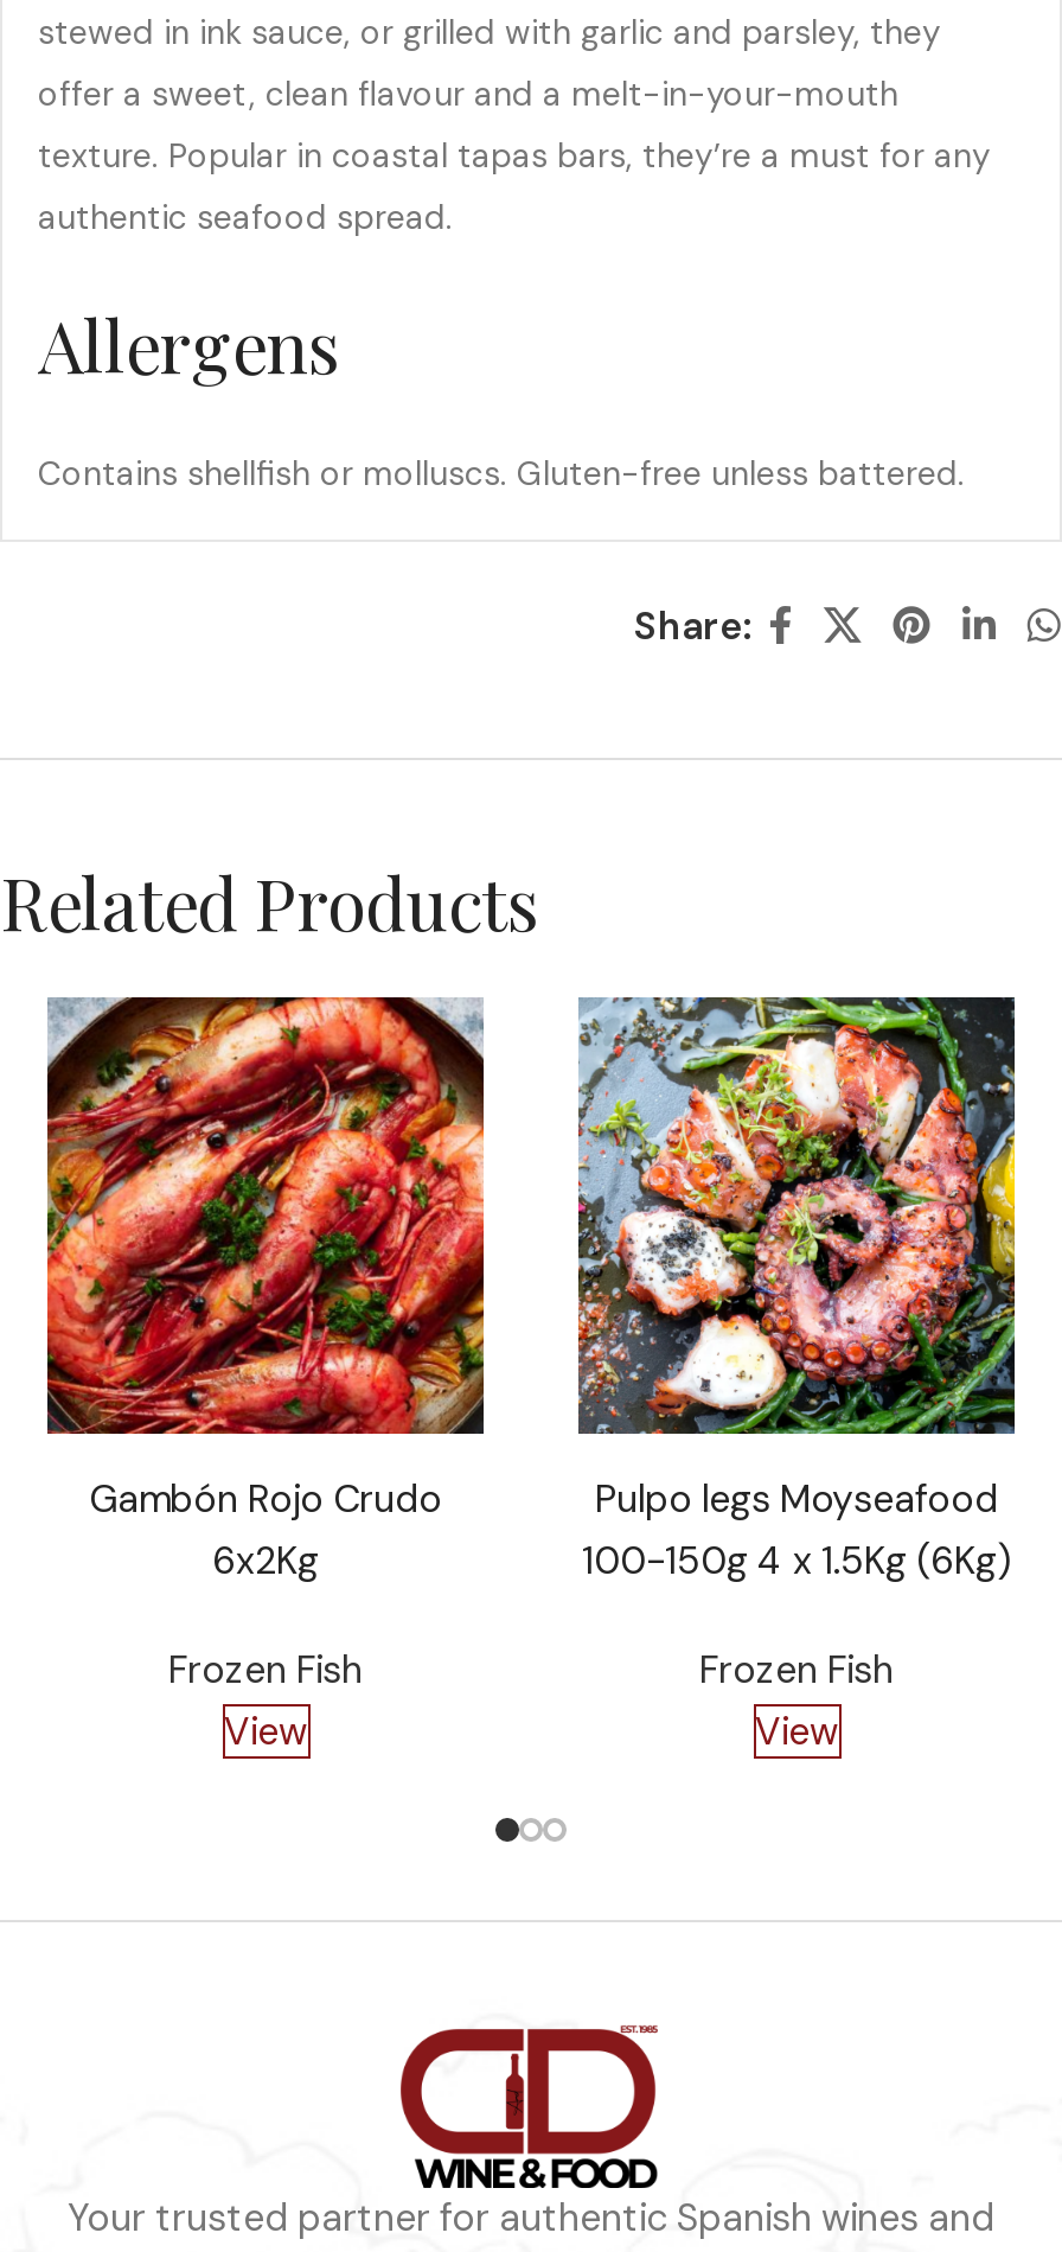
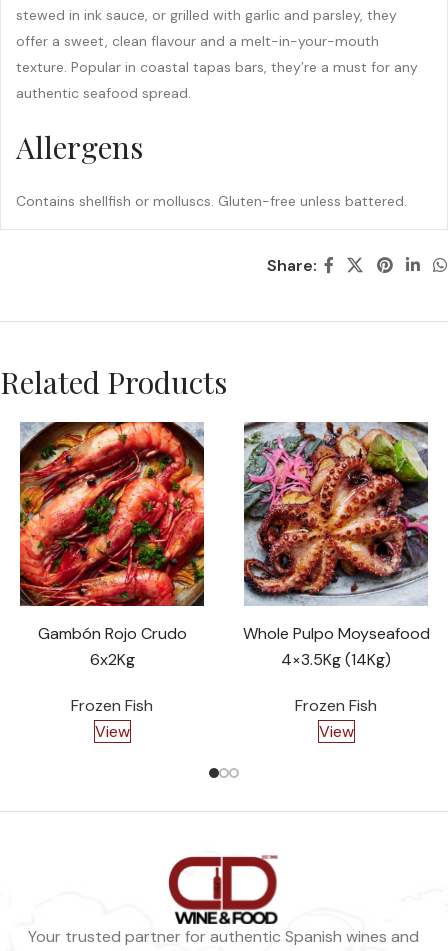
- [image]
- Pulpo legs Moyseafood
- 100-150g 4 x 1.5Kg (6Kg)
+ [image]
+ Whole Pulpo Moyseafood
+ 4×3.5Kg (14Kg)
